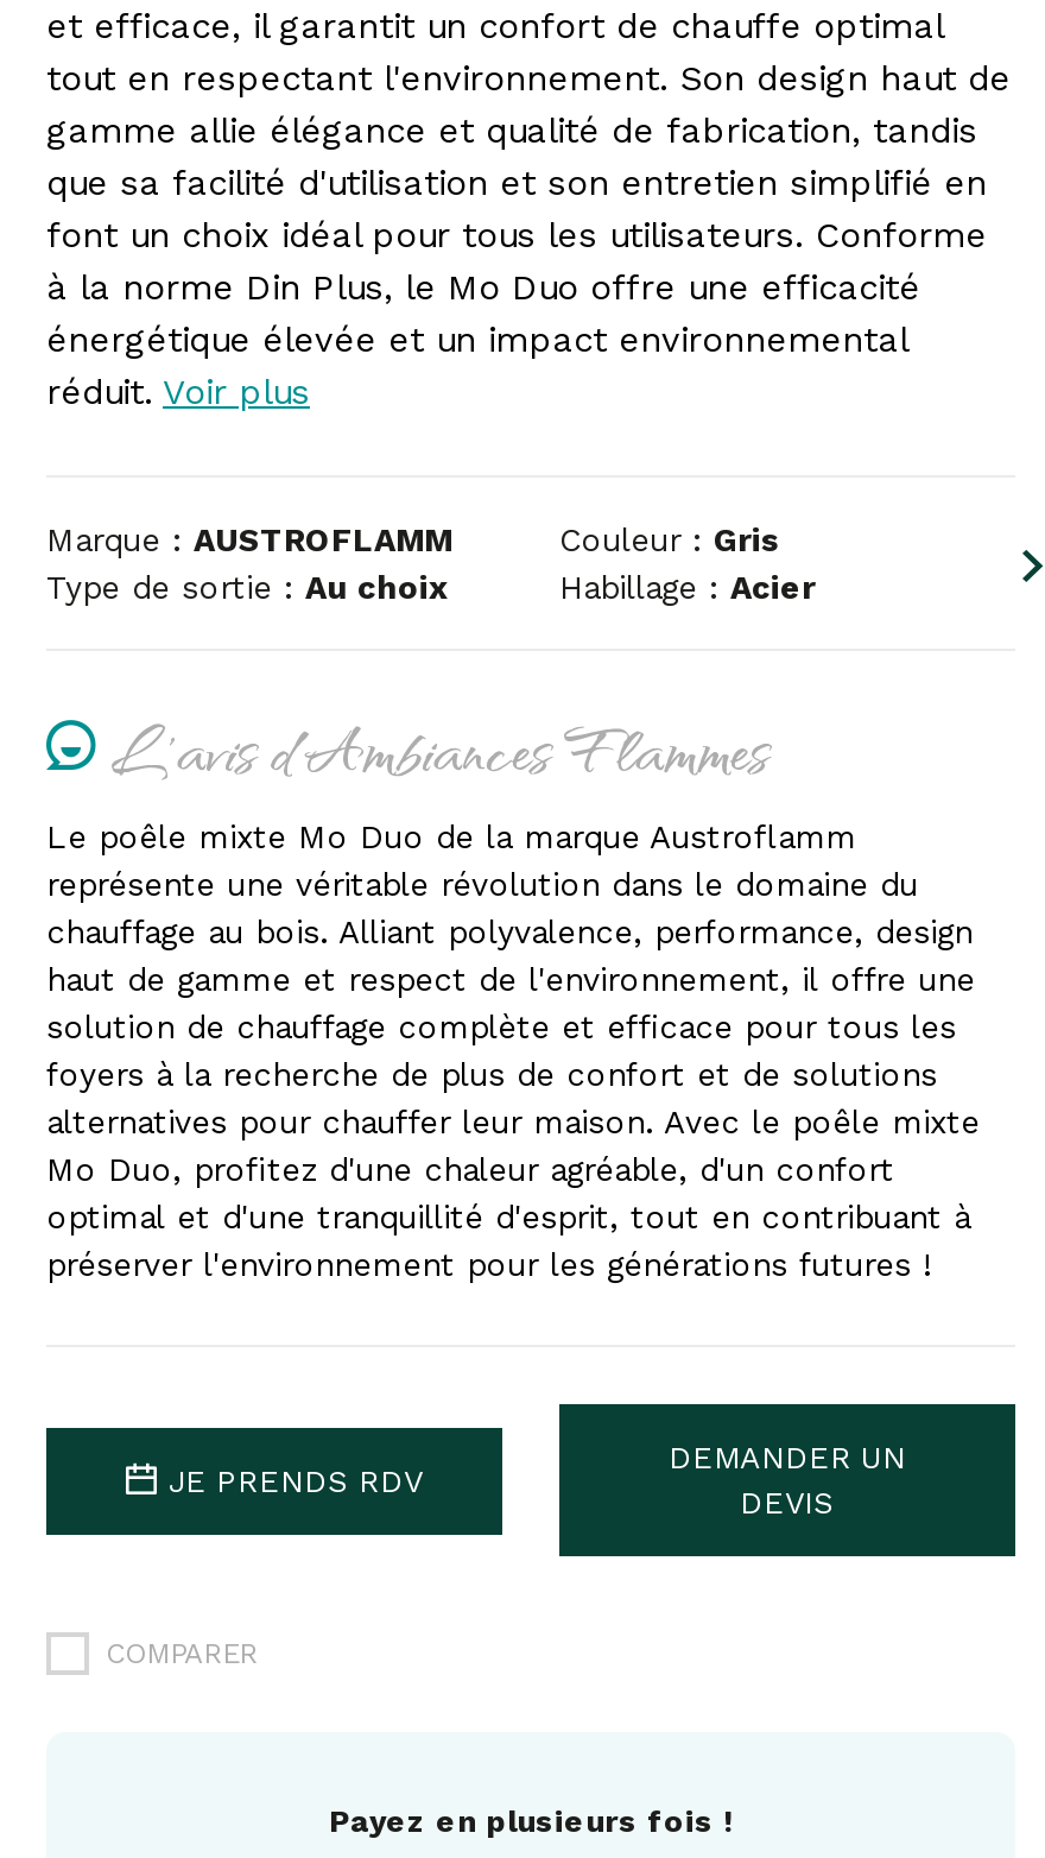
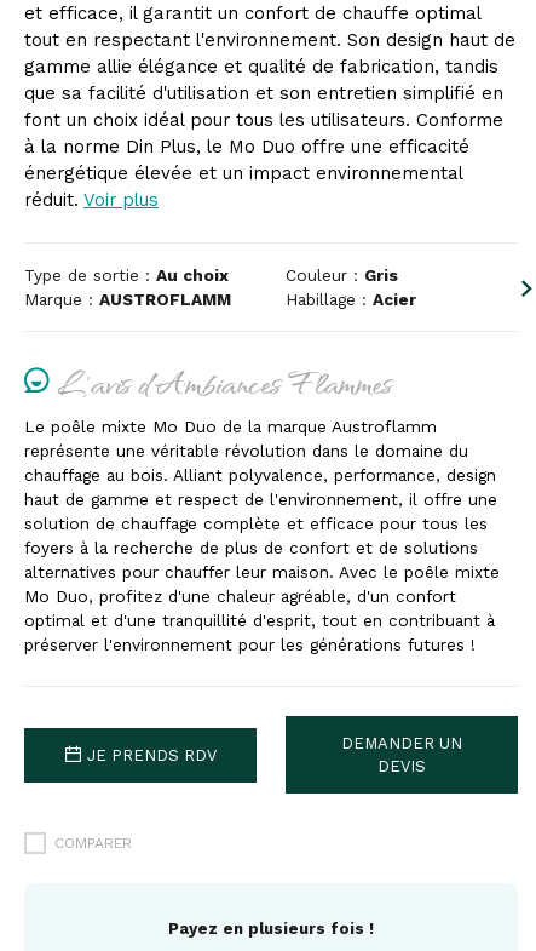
moved down: Marque : AUSTROFLAMM

moved up: Type de sortie : Au choix
